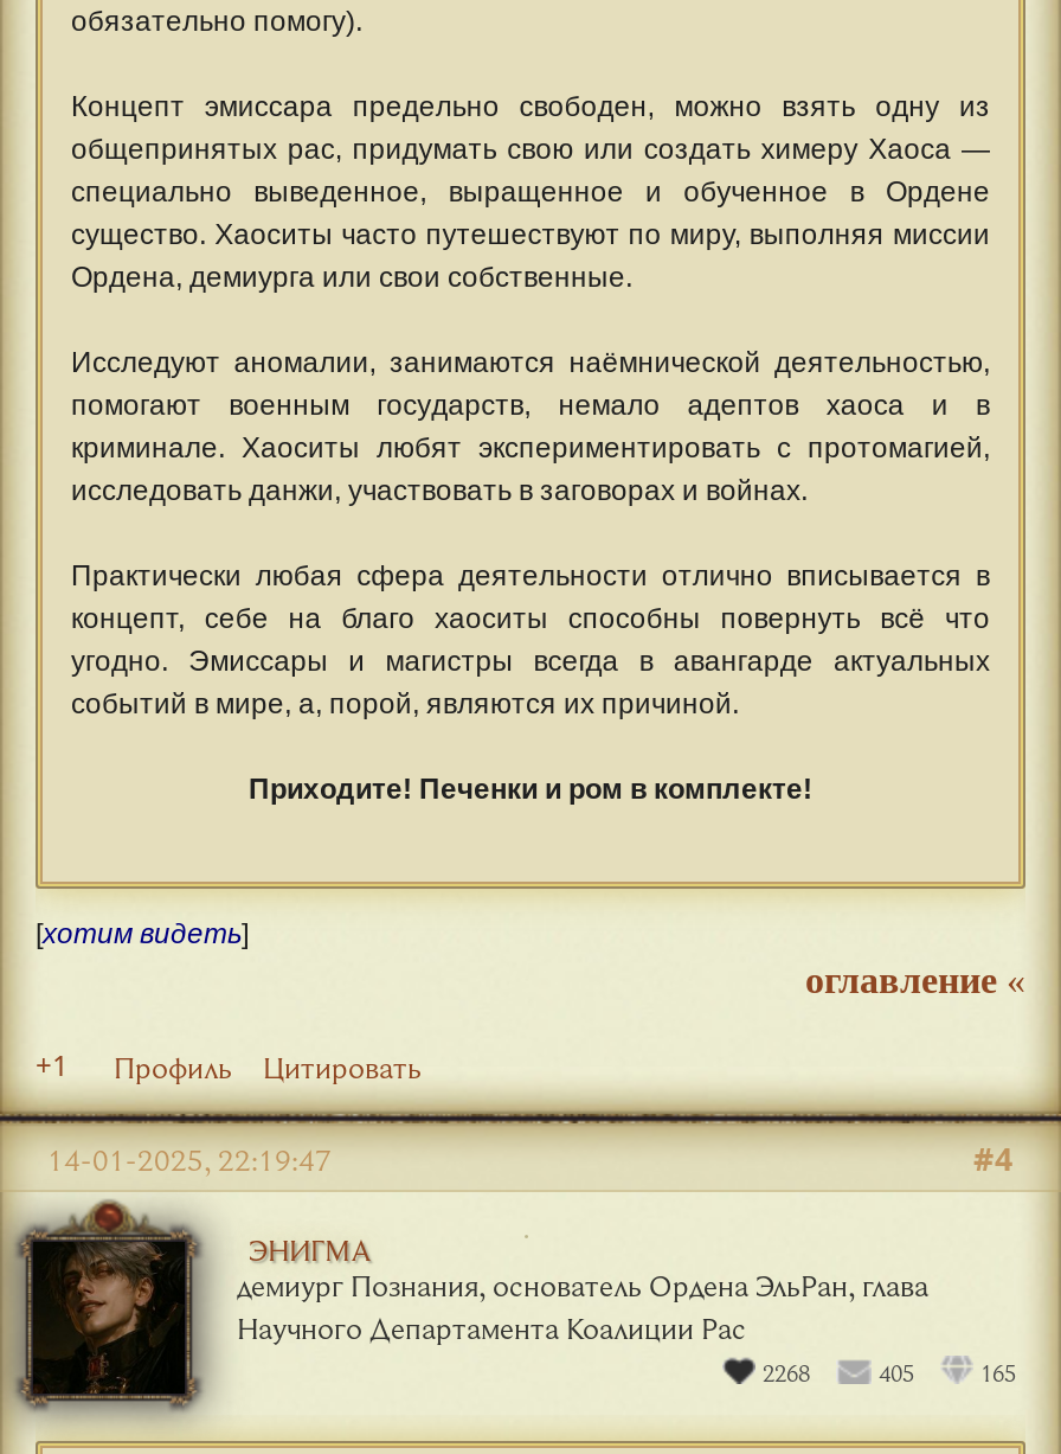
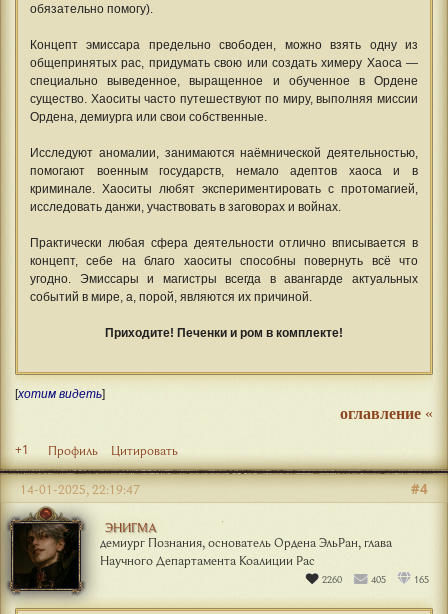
- 2268
+ 2260
